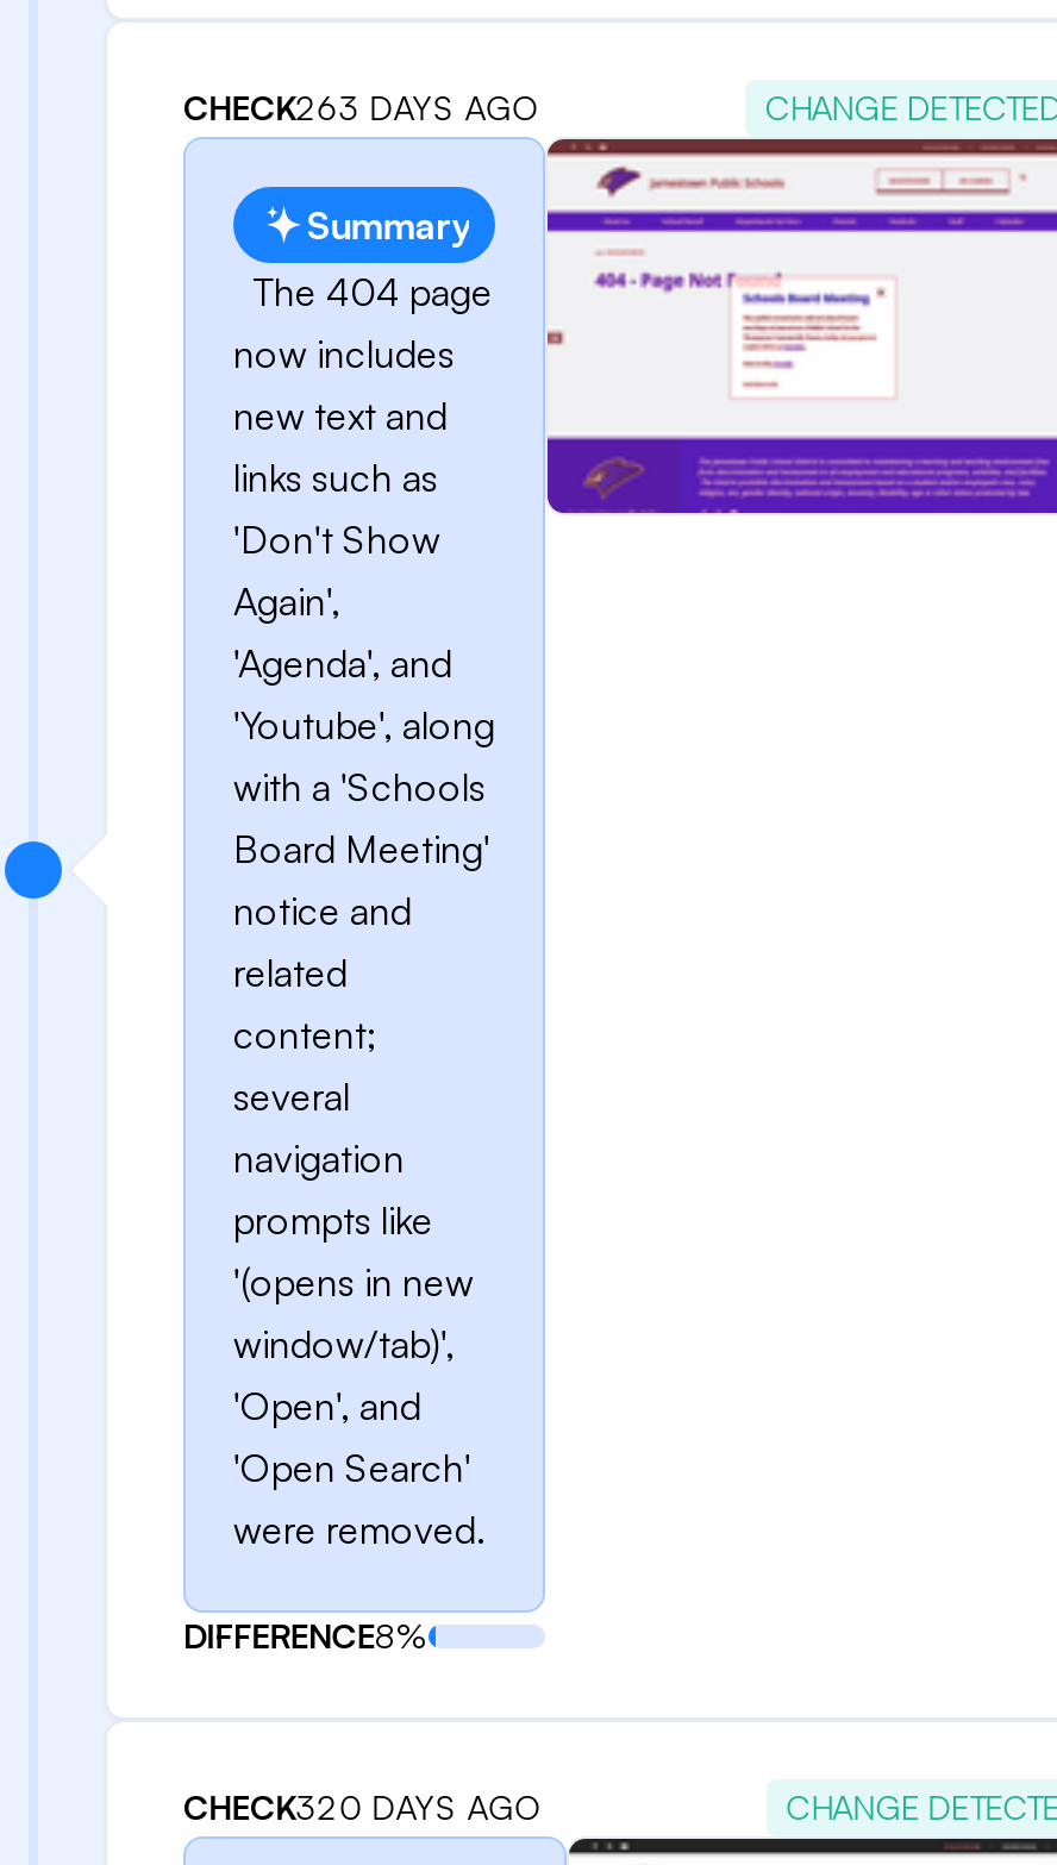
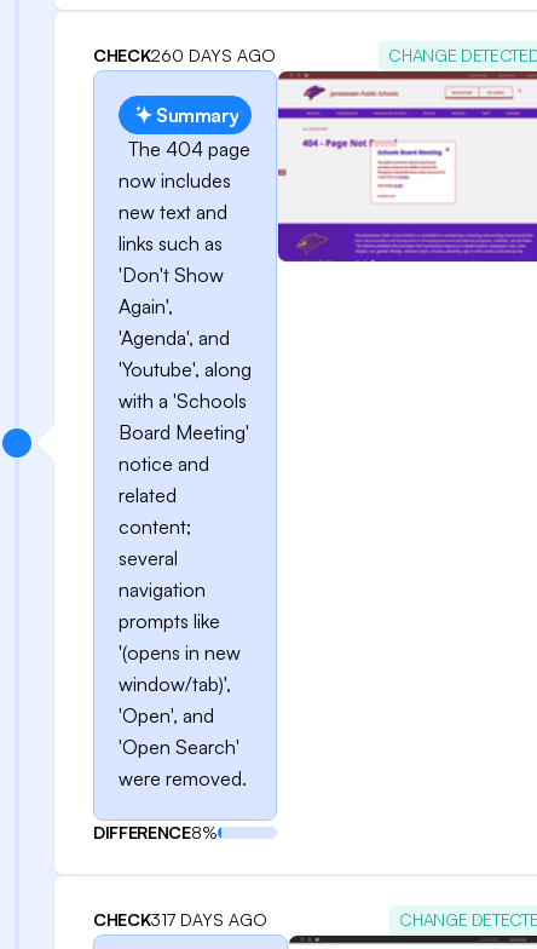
- CHECK263 DAYS AGO
+ CHECK260 DAYS AGO

- CHECK320 DAYS AGO
+ CHECK317 DAYS AGO
